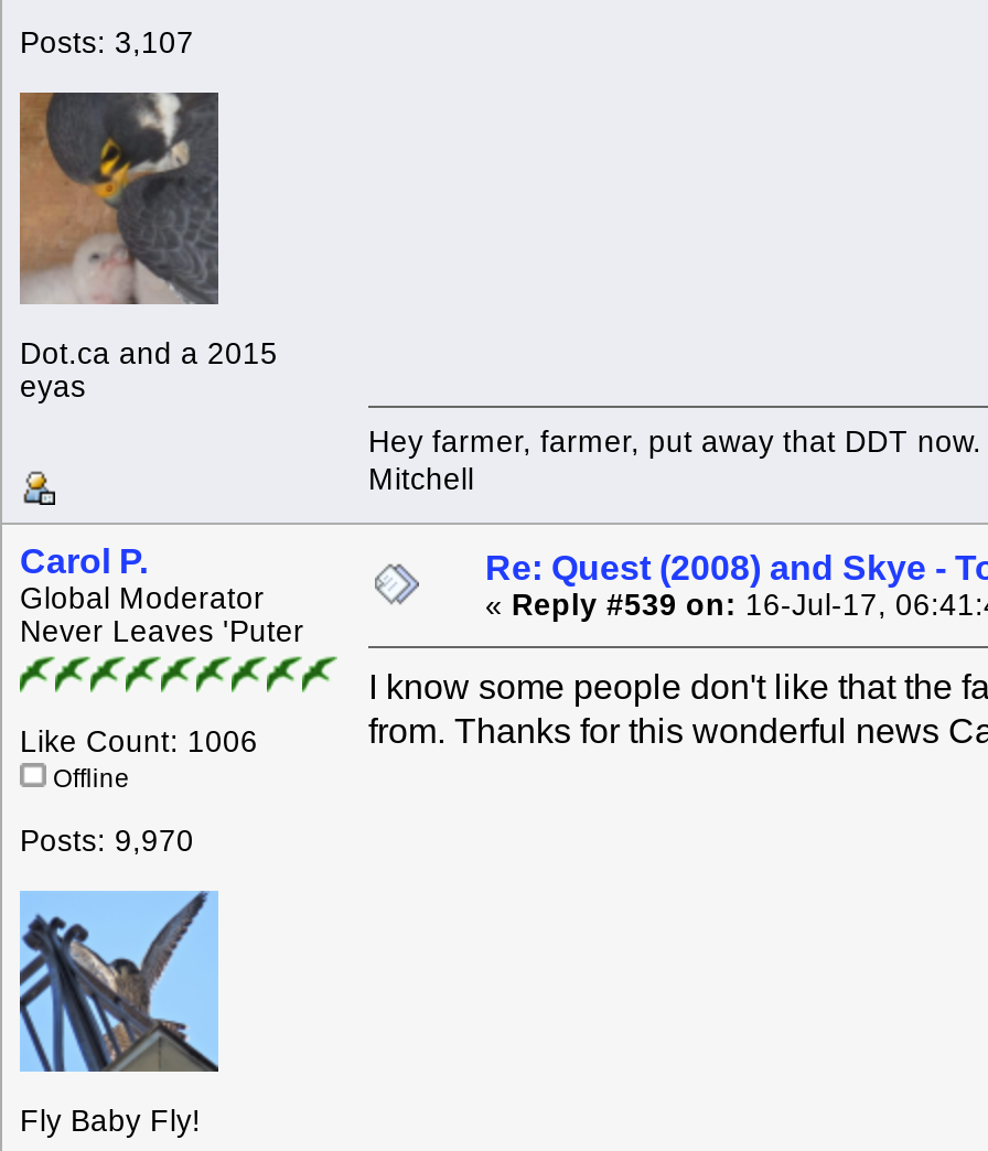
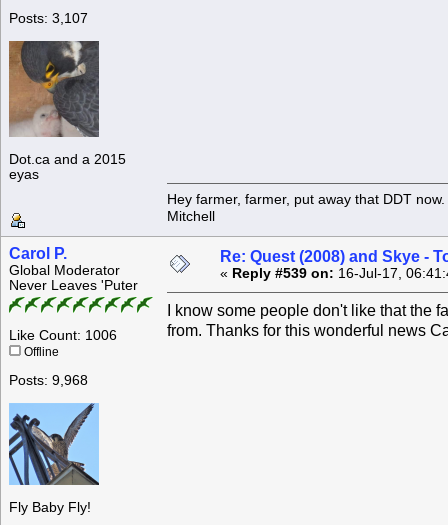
- Posts: 9,970
+ Posts: 9,968
